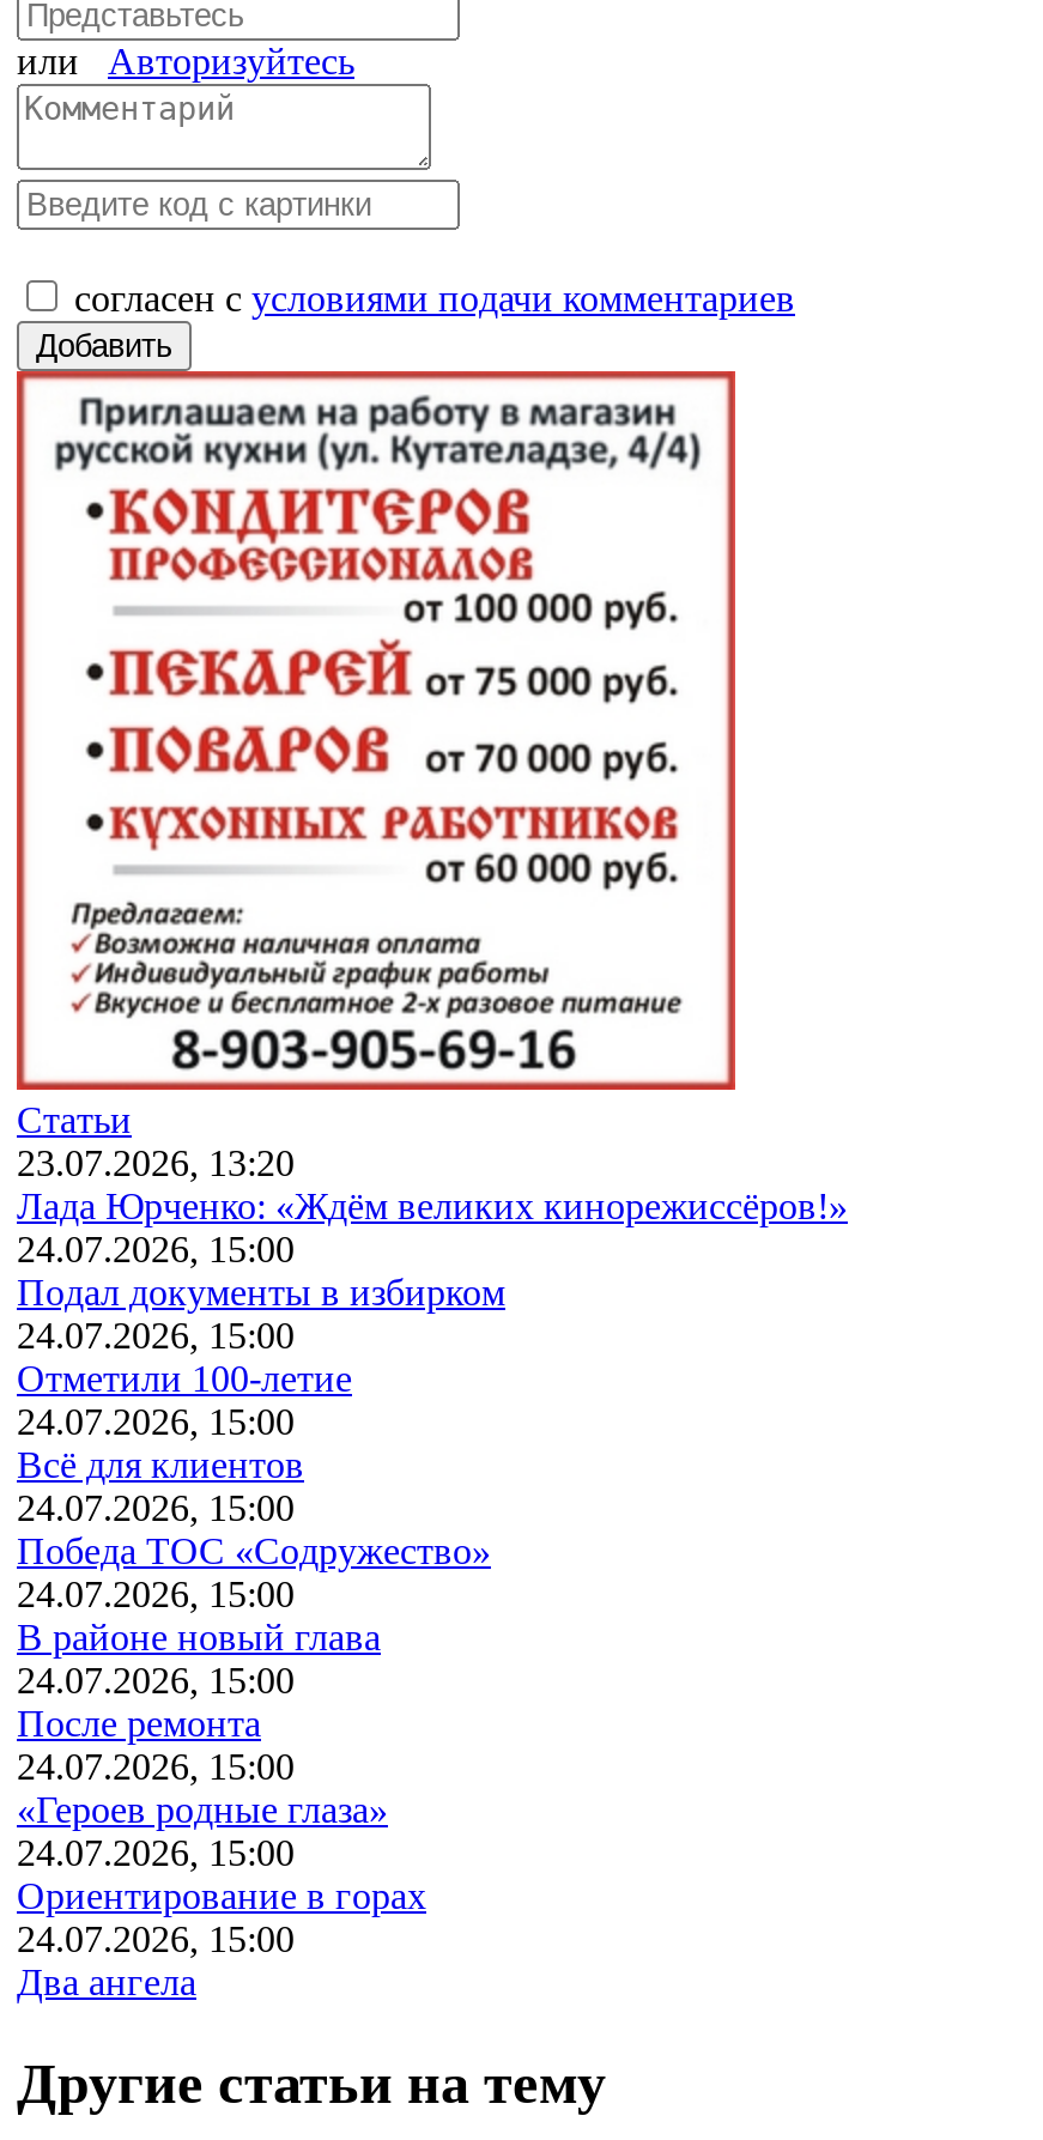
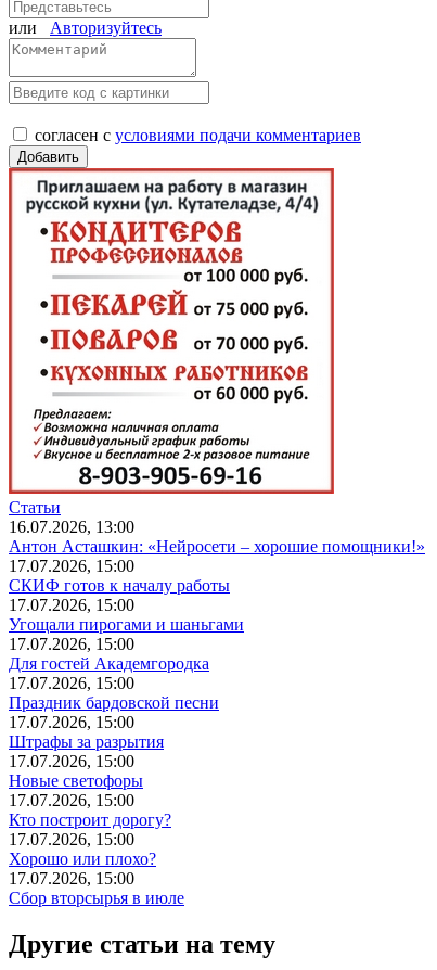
- 23.07.2026, 13:20
- Лада Юрченко: «Ждём великих кинорежиссёров!»
- 24.07.2026, 15:00
- Подал документы в избирком
- 24.07.2026, 15:00
- Отметили 100-летие
- 24.07.2026, 15:00
- Всё для клиентов
- 24.07.2026, 15:00
- Победа ТОС «Содружество»
- 24.07.2026, 15:00
- В районе новый глава
- 24.07.2026, 15:00
- После ремонта
- 24.07.2026, 15:00
- «Героев родные глаза»
- 24.07.2026, 15:00
- Ориентирование в горах
- 24.07.2026, 15:00
- Два ангела
+ 16.07.2026, 13:00
+ Антон Асташкин: «Нейросети – хорошие помощники!»
+ 17.07.2026, 15:00
+ СКИФ готов к началу работы
+ 17.07.2026, 15:00
+ Угощали пирогами и шаньгами
+ 17.07.2026, 15:00
+ Для гостей Академгородка
+ 17.07.2026, 15:00
+ Праздник бардовской песни
+ 17.07.2026, 15:00
+ Штрафы за разрытия
+ 17.07.2026, 15:00
+ Новые светофоры
+ 17.07.2026, 15:00
+ Кто построит дорогу?
+ 17.07.2026, 15:00
+ Хорошо или плохо?
+ 17.07.2026, 15:00
+ Сбор вторсырья в июле
